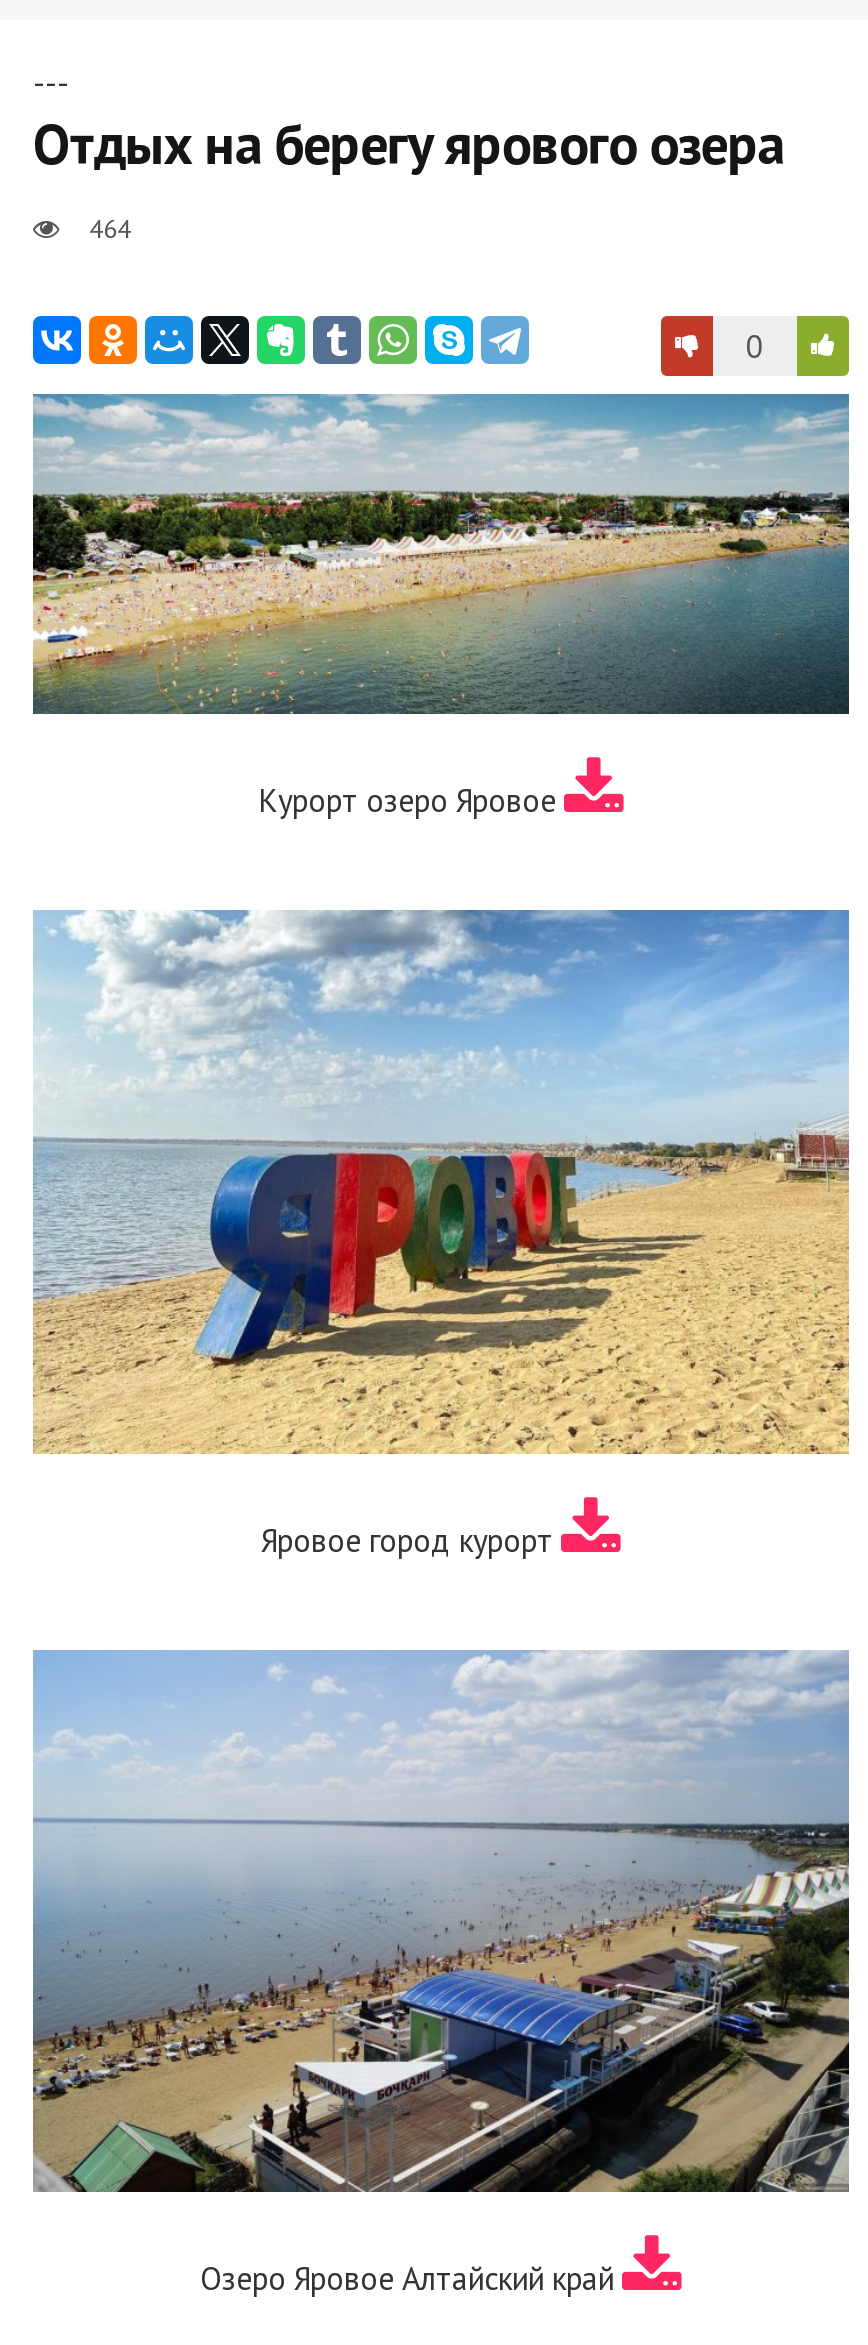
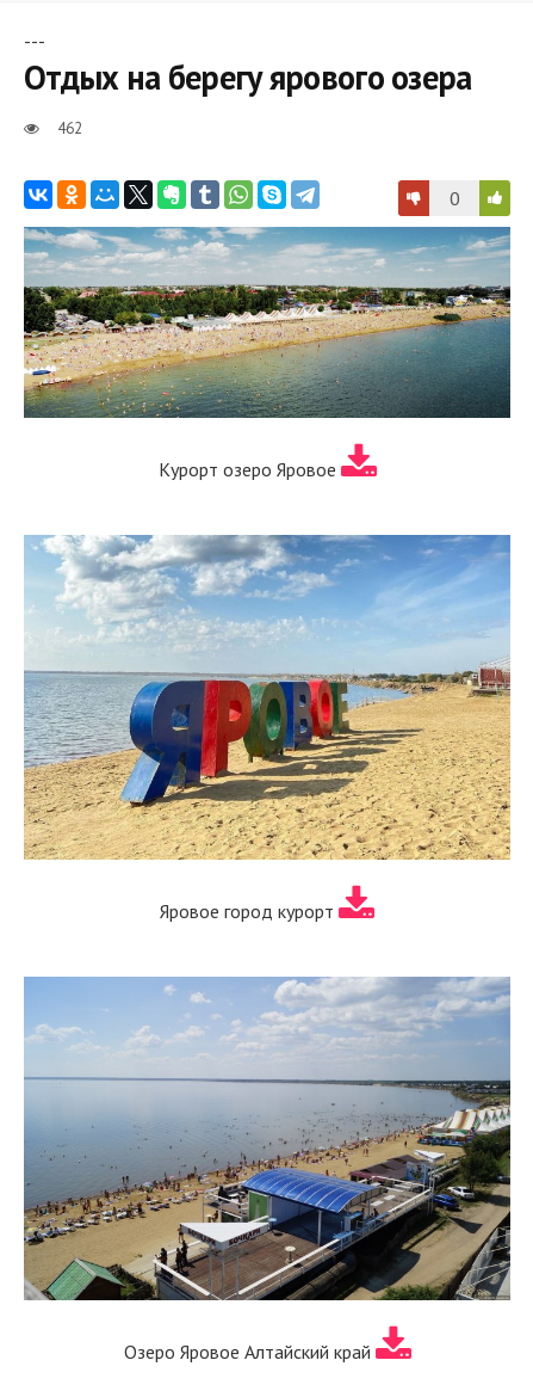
- 464
+ 462
